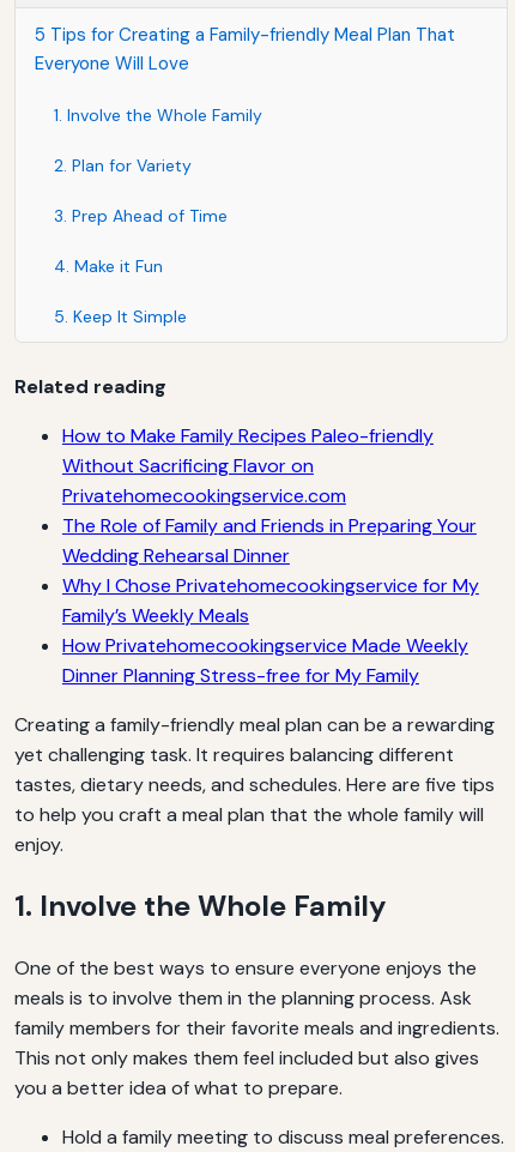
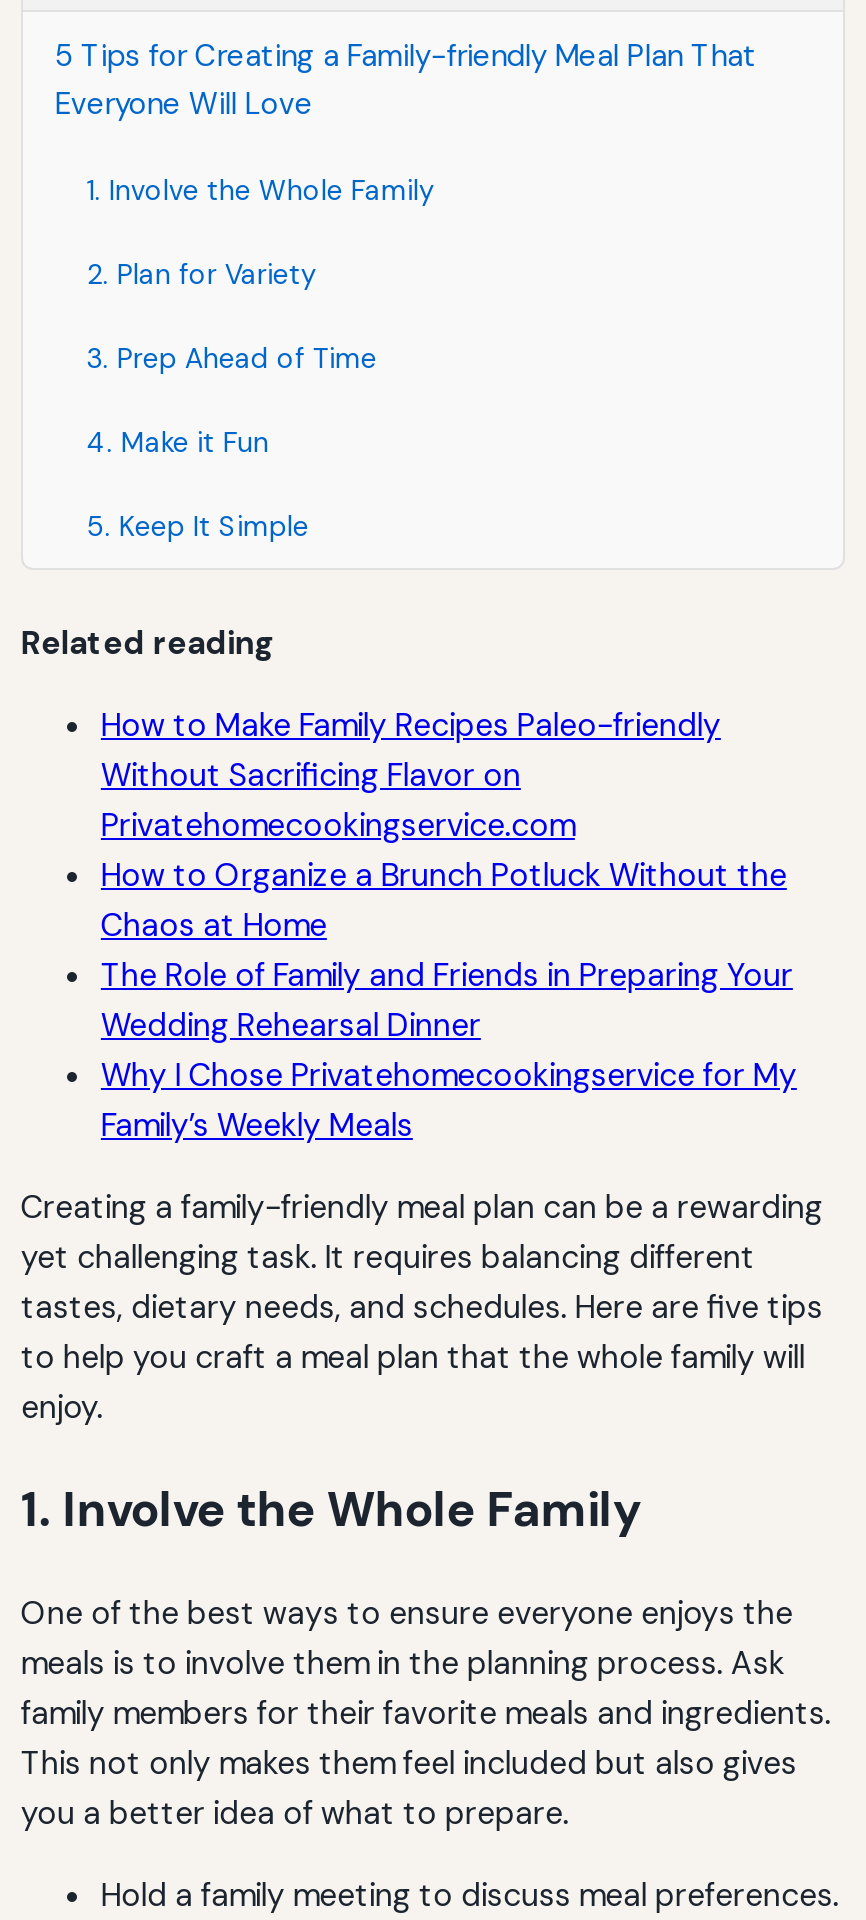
+ How to Organize a Brunch Potluck Without the
+ Chaos at Home

moved down: The Role of Family and Friends in Preparing Your | Wedding Rehearsal Dinner | Why I Chose Privatehomecookingservice for My | Family’s Weekly Meals

- How Privatehomecookingservice Made Weekly
- Dinner Planning Stress-free for My Family
